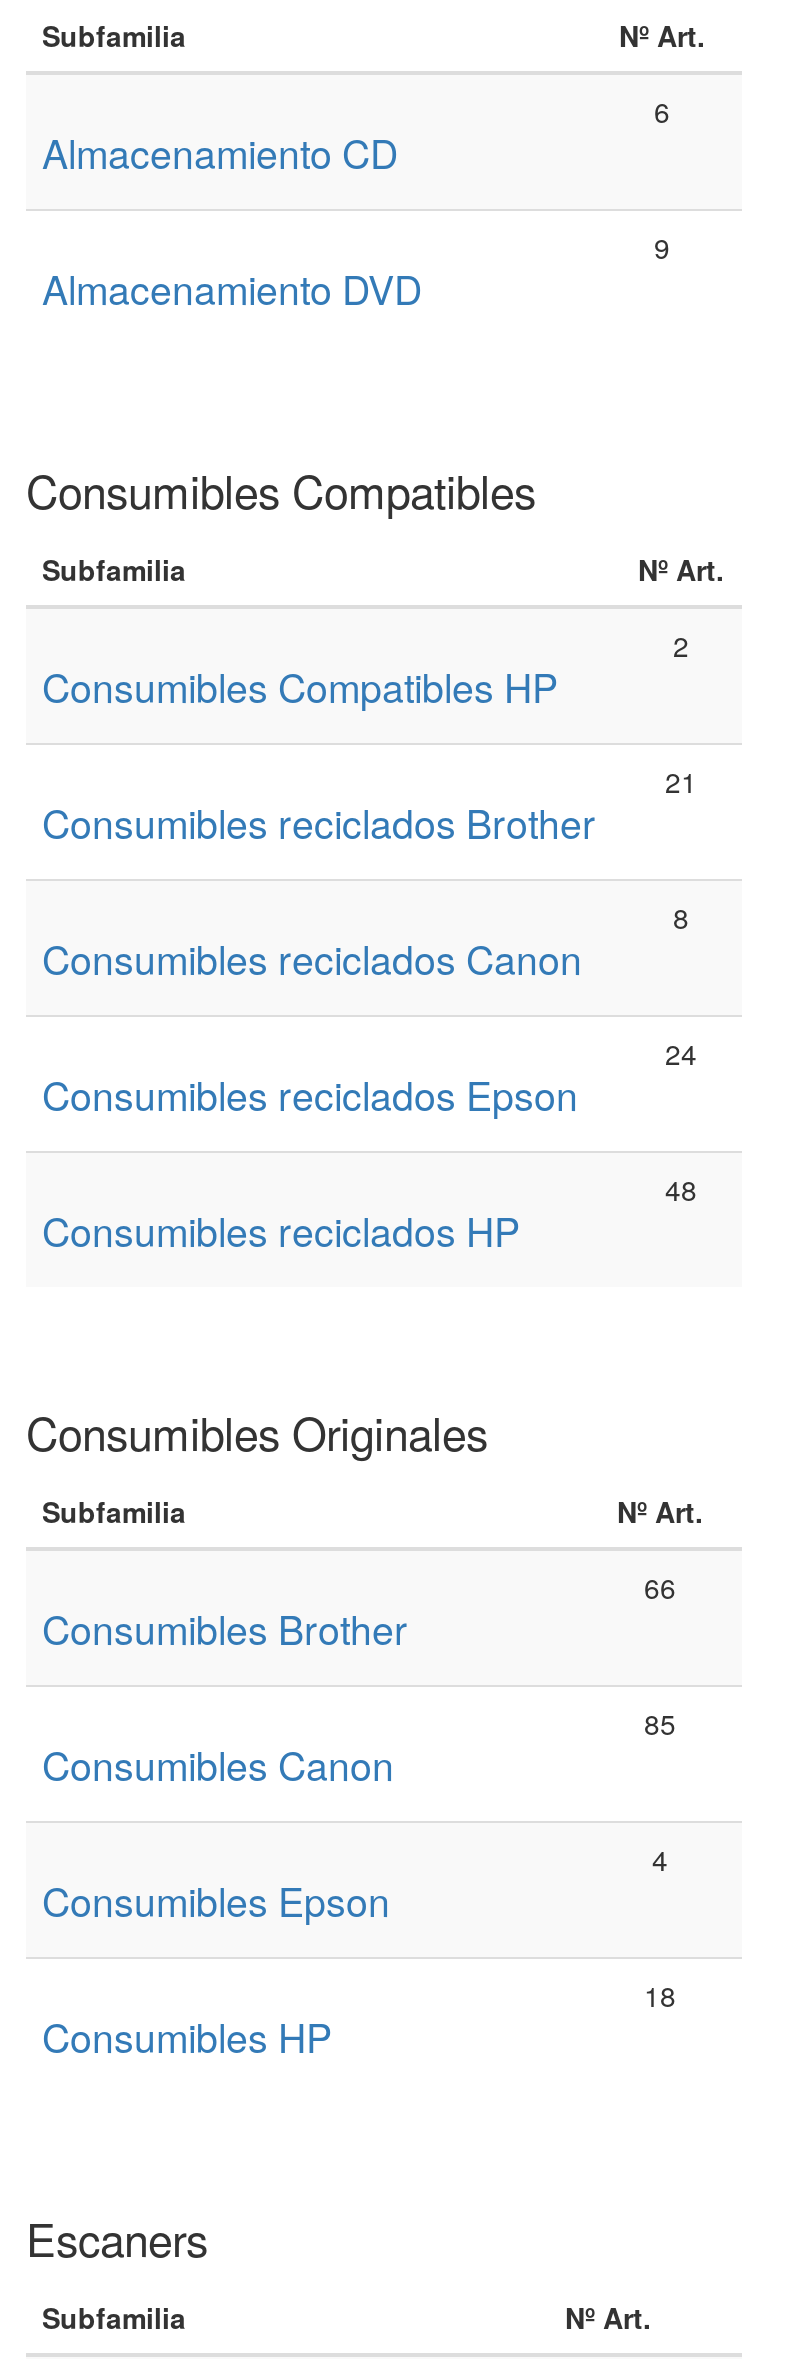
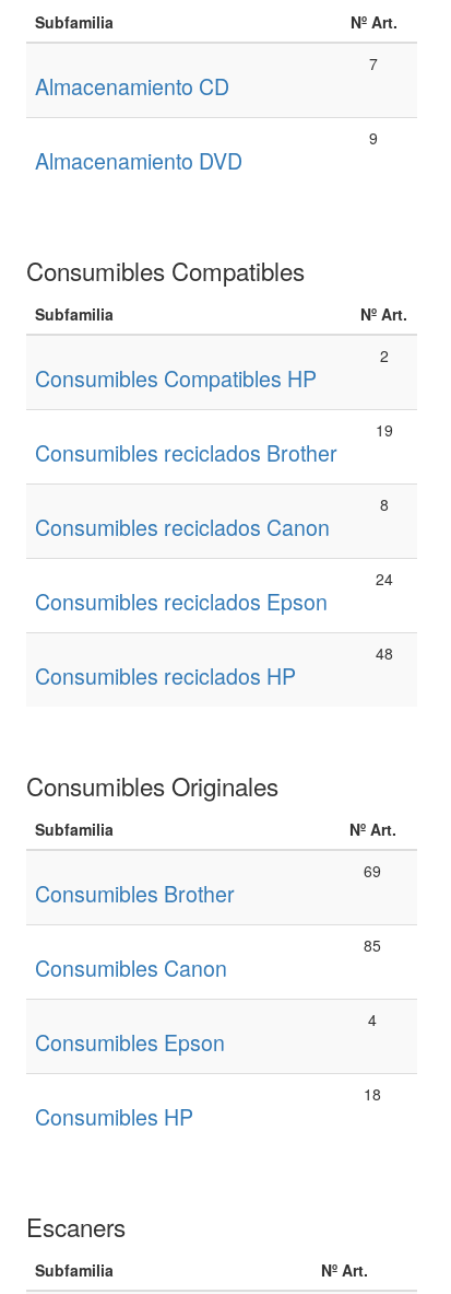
- 6
+ 7

- 21
+ 19

- 66
+ 69
